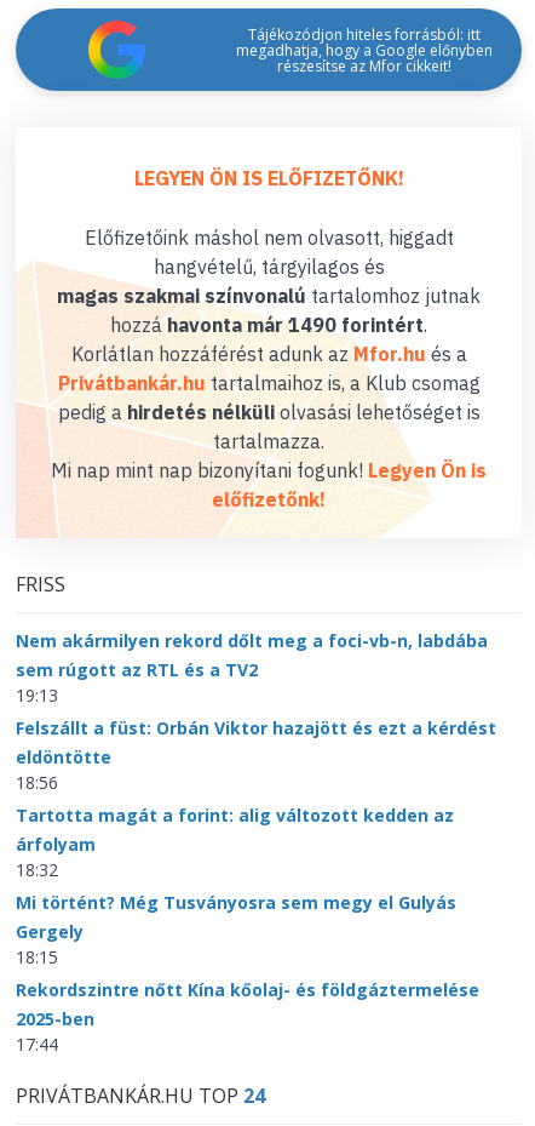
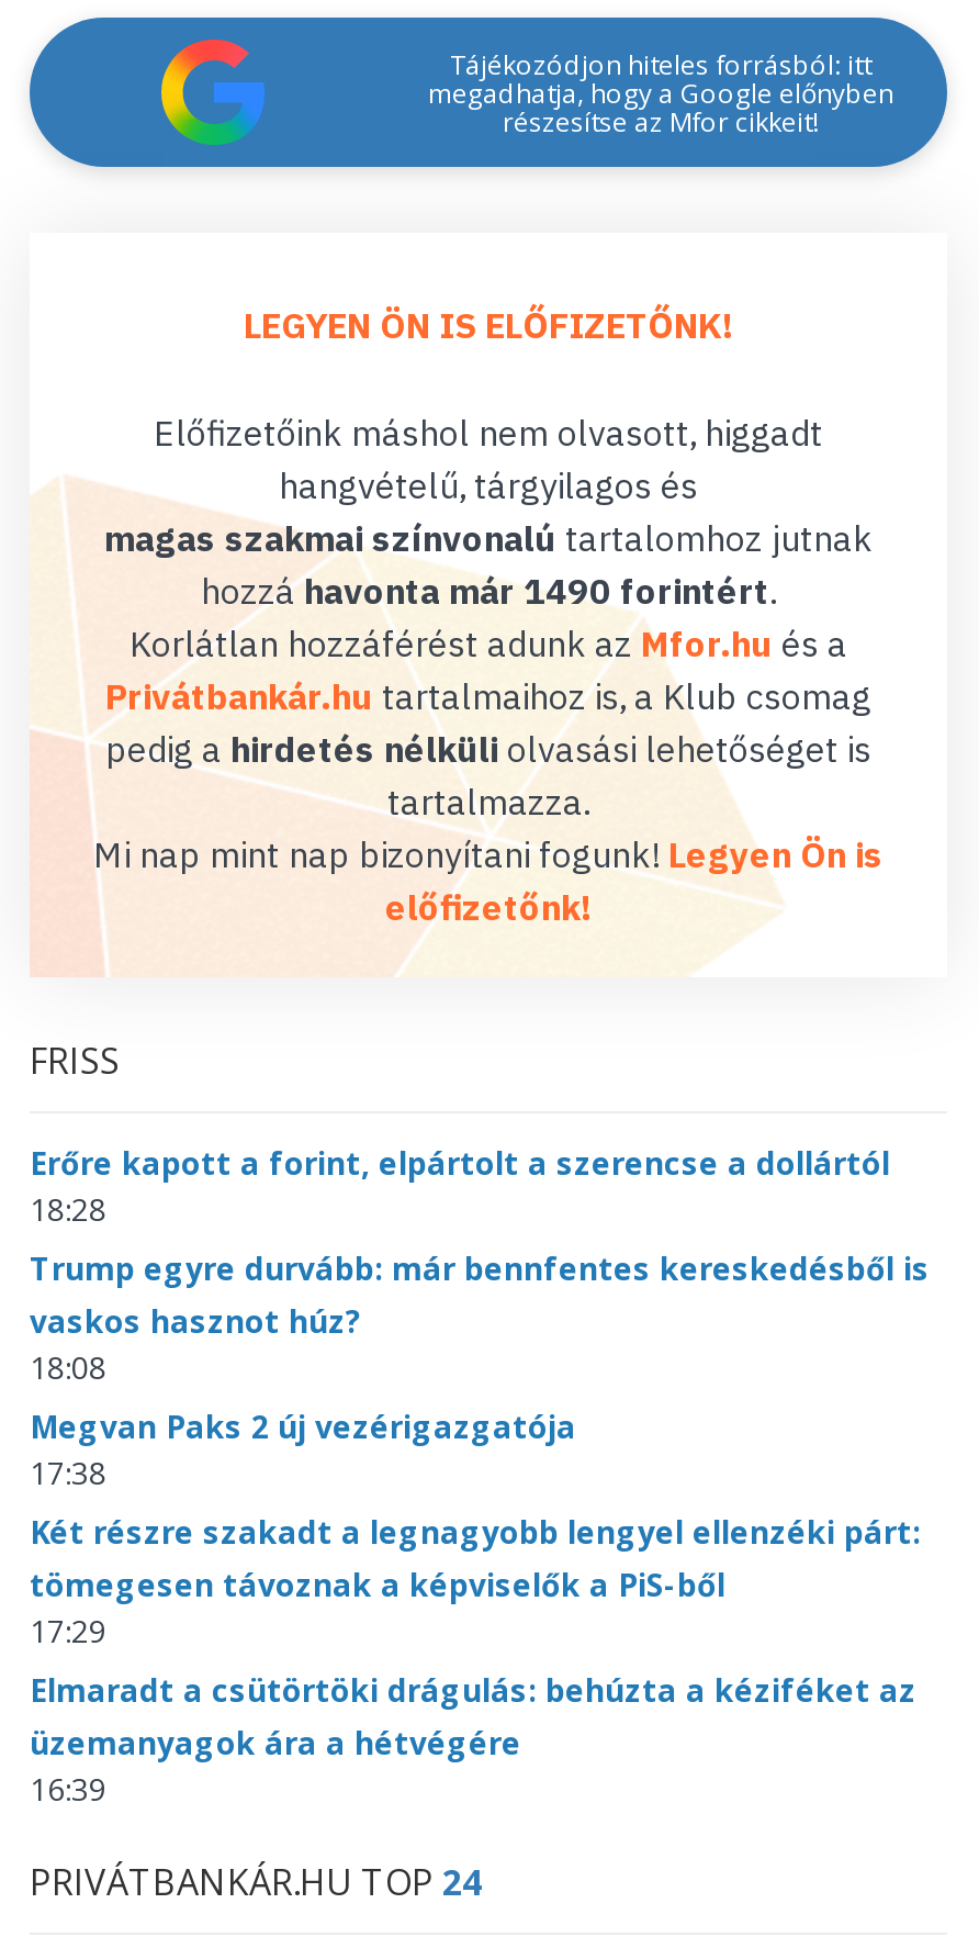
- Nem akármilyen rekord dőlt meg a foci-vb-n, labdába
- sem rúgott az RTL és a TV2
- 19:13
- Felszállt a füst: Orbán Viktor hazajött és ezt a kérdést
- eldöntötte
- 18:56
- Tartotta magát a forint: alig változott kedden az
- árfolyam
- 18:32
- Mi történt? Még Tusványosra sem megy el Gulyás
- Gergely
- 18:15
- Rekordszintre nőtt Kína kőolaj- és földgáztermelése
- 2025-ben
- 17:44
+ Erőre kapott a forint, elpártolt a szerencse a dollártól
+ 18:28
+ Trump egyre durvább: már bennfentes kereskedésből is
+ vaskos hasznot húz?
+ 18:08
+ Megvan Paks 2 új vezérigazgatója
+ 17:38
+ Két részre szakadt a legnagyobb lengyel ellenzéki párt:
+ tömegesen távoznak a képviselők a PiS-ből
+ 17:29
+ Elmaradt a csütörtöki drágulás: behúzta a kéziféket az
+ üzemanyagok ára a hétvégére
+ 16:39
